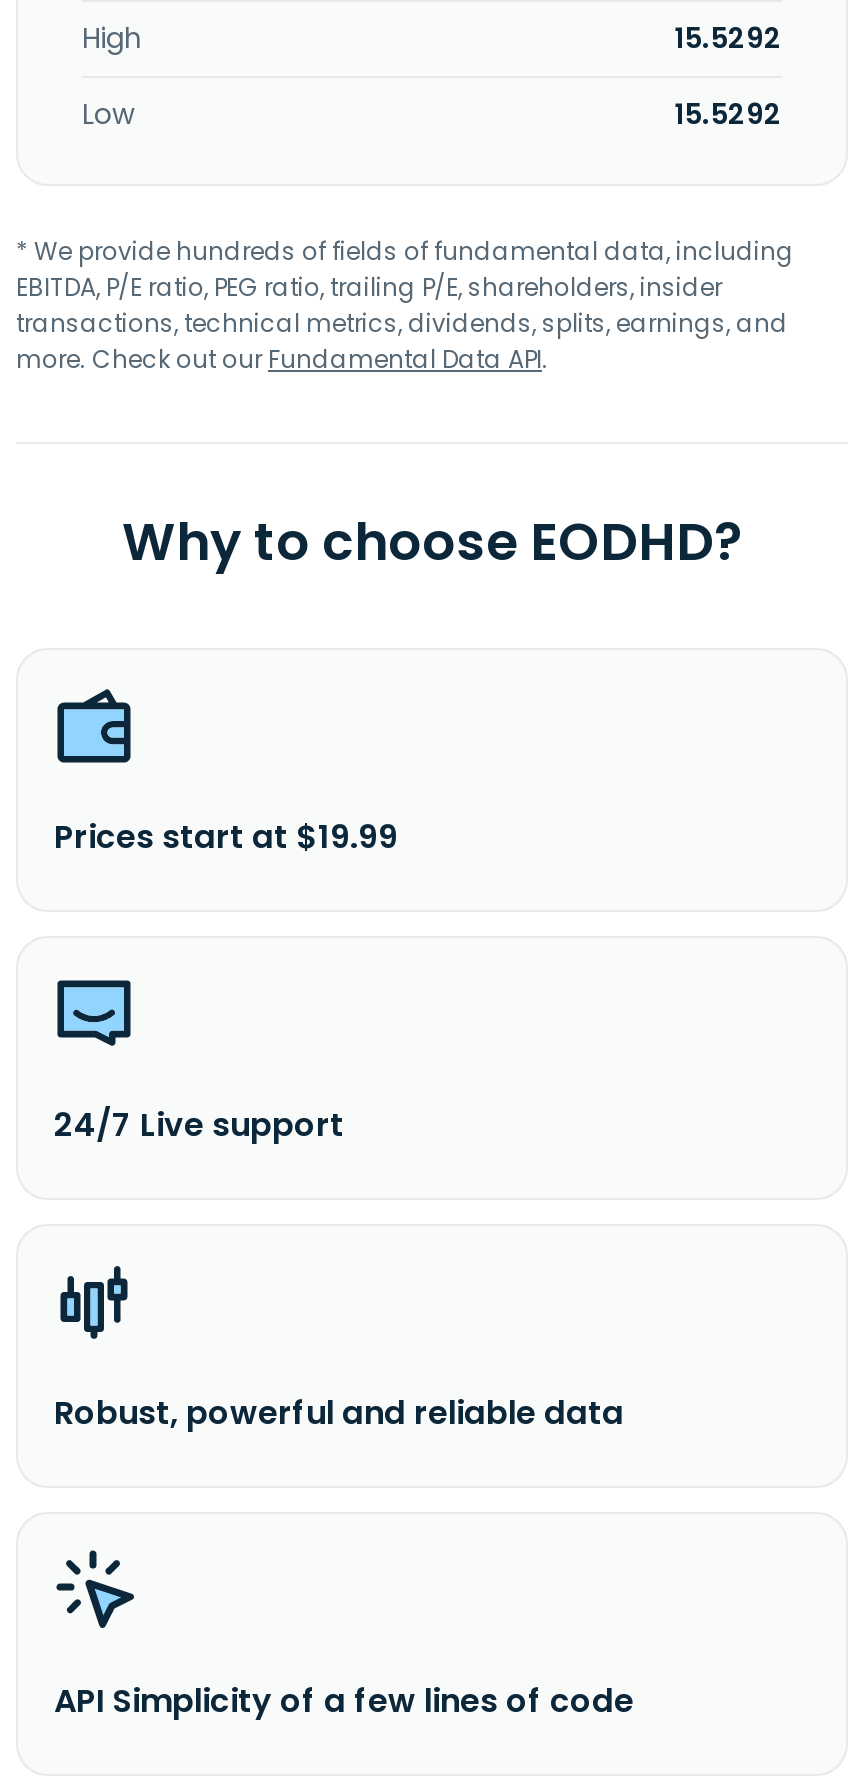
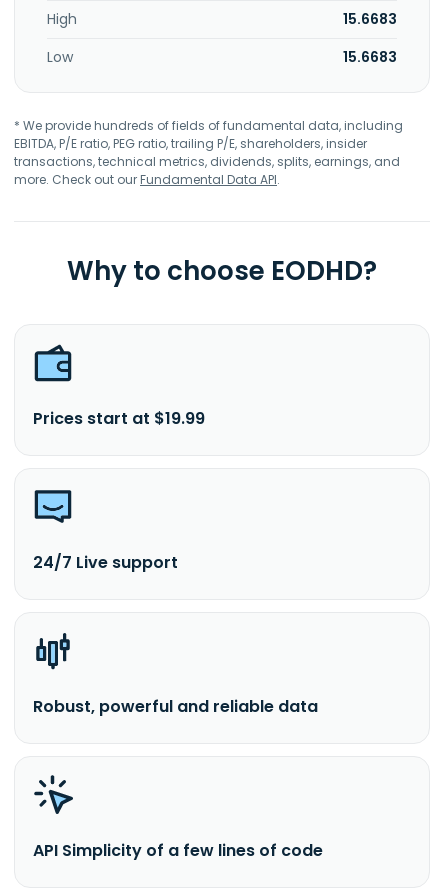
- 15.5292
+ 15.6683

- 15.5292
+ 15.6683
